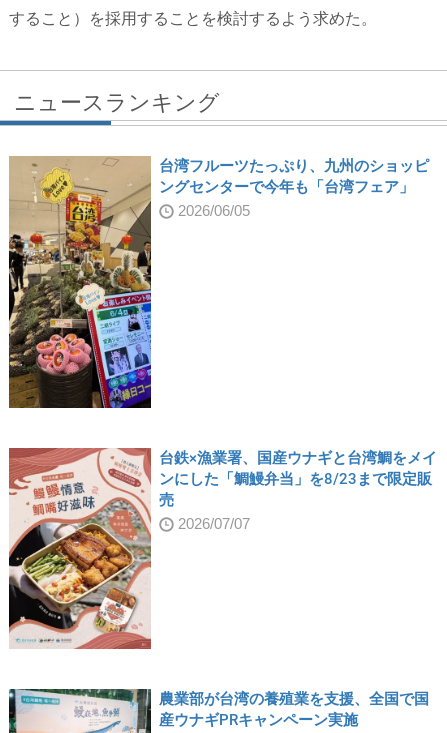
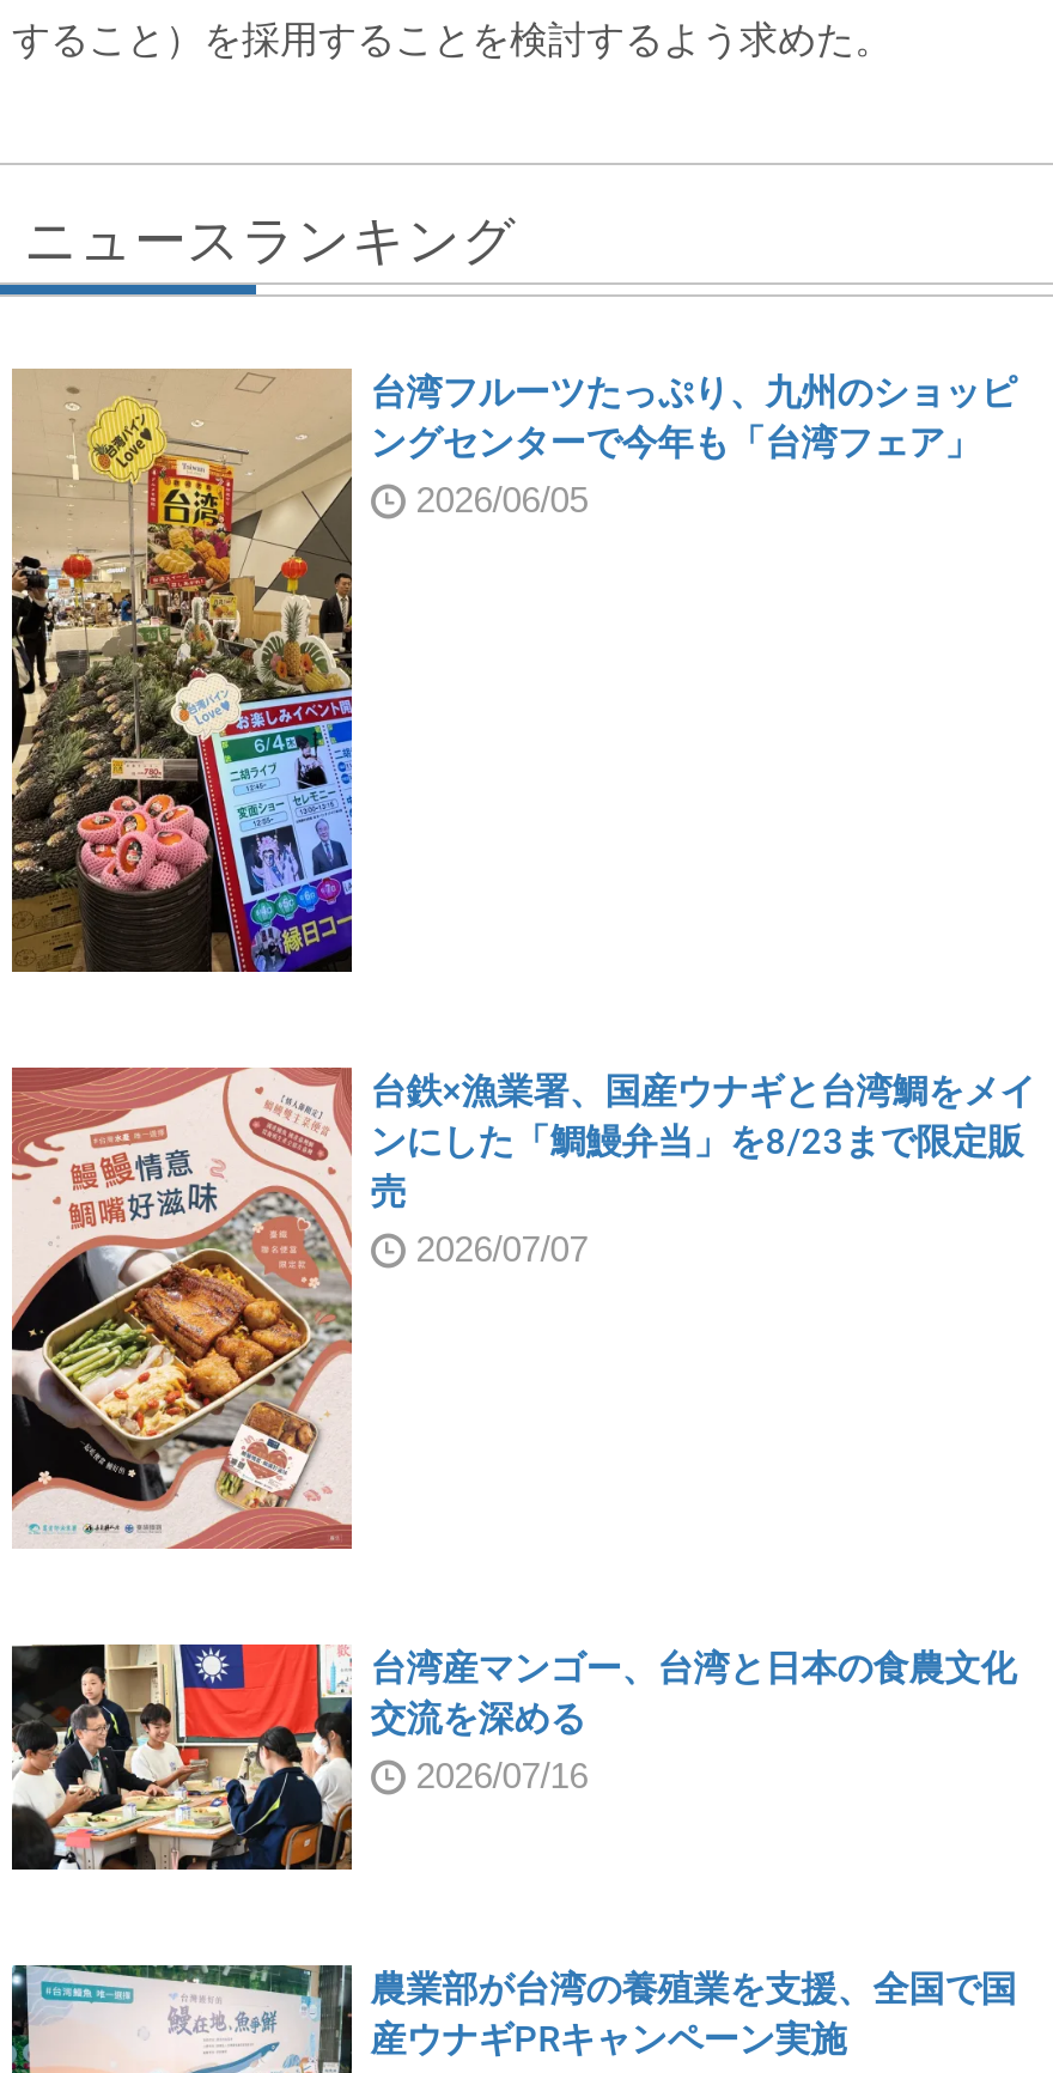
+ [image]
+ 台湾産マンゴー、台湾と日本の食農文化
+ 交流を深める
+ 2026/07/16
